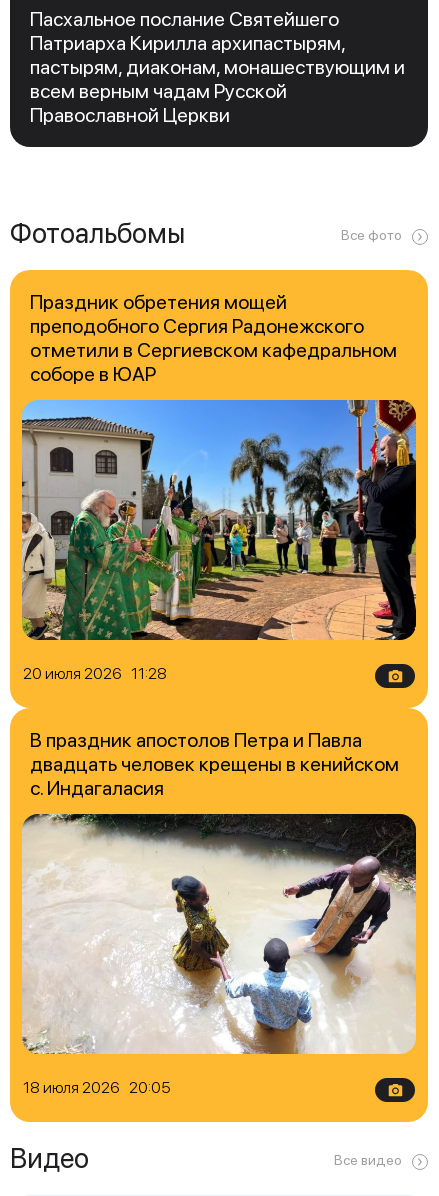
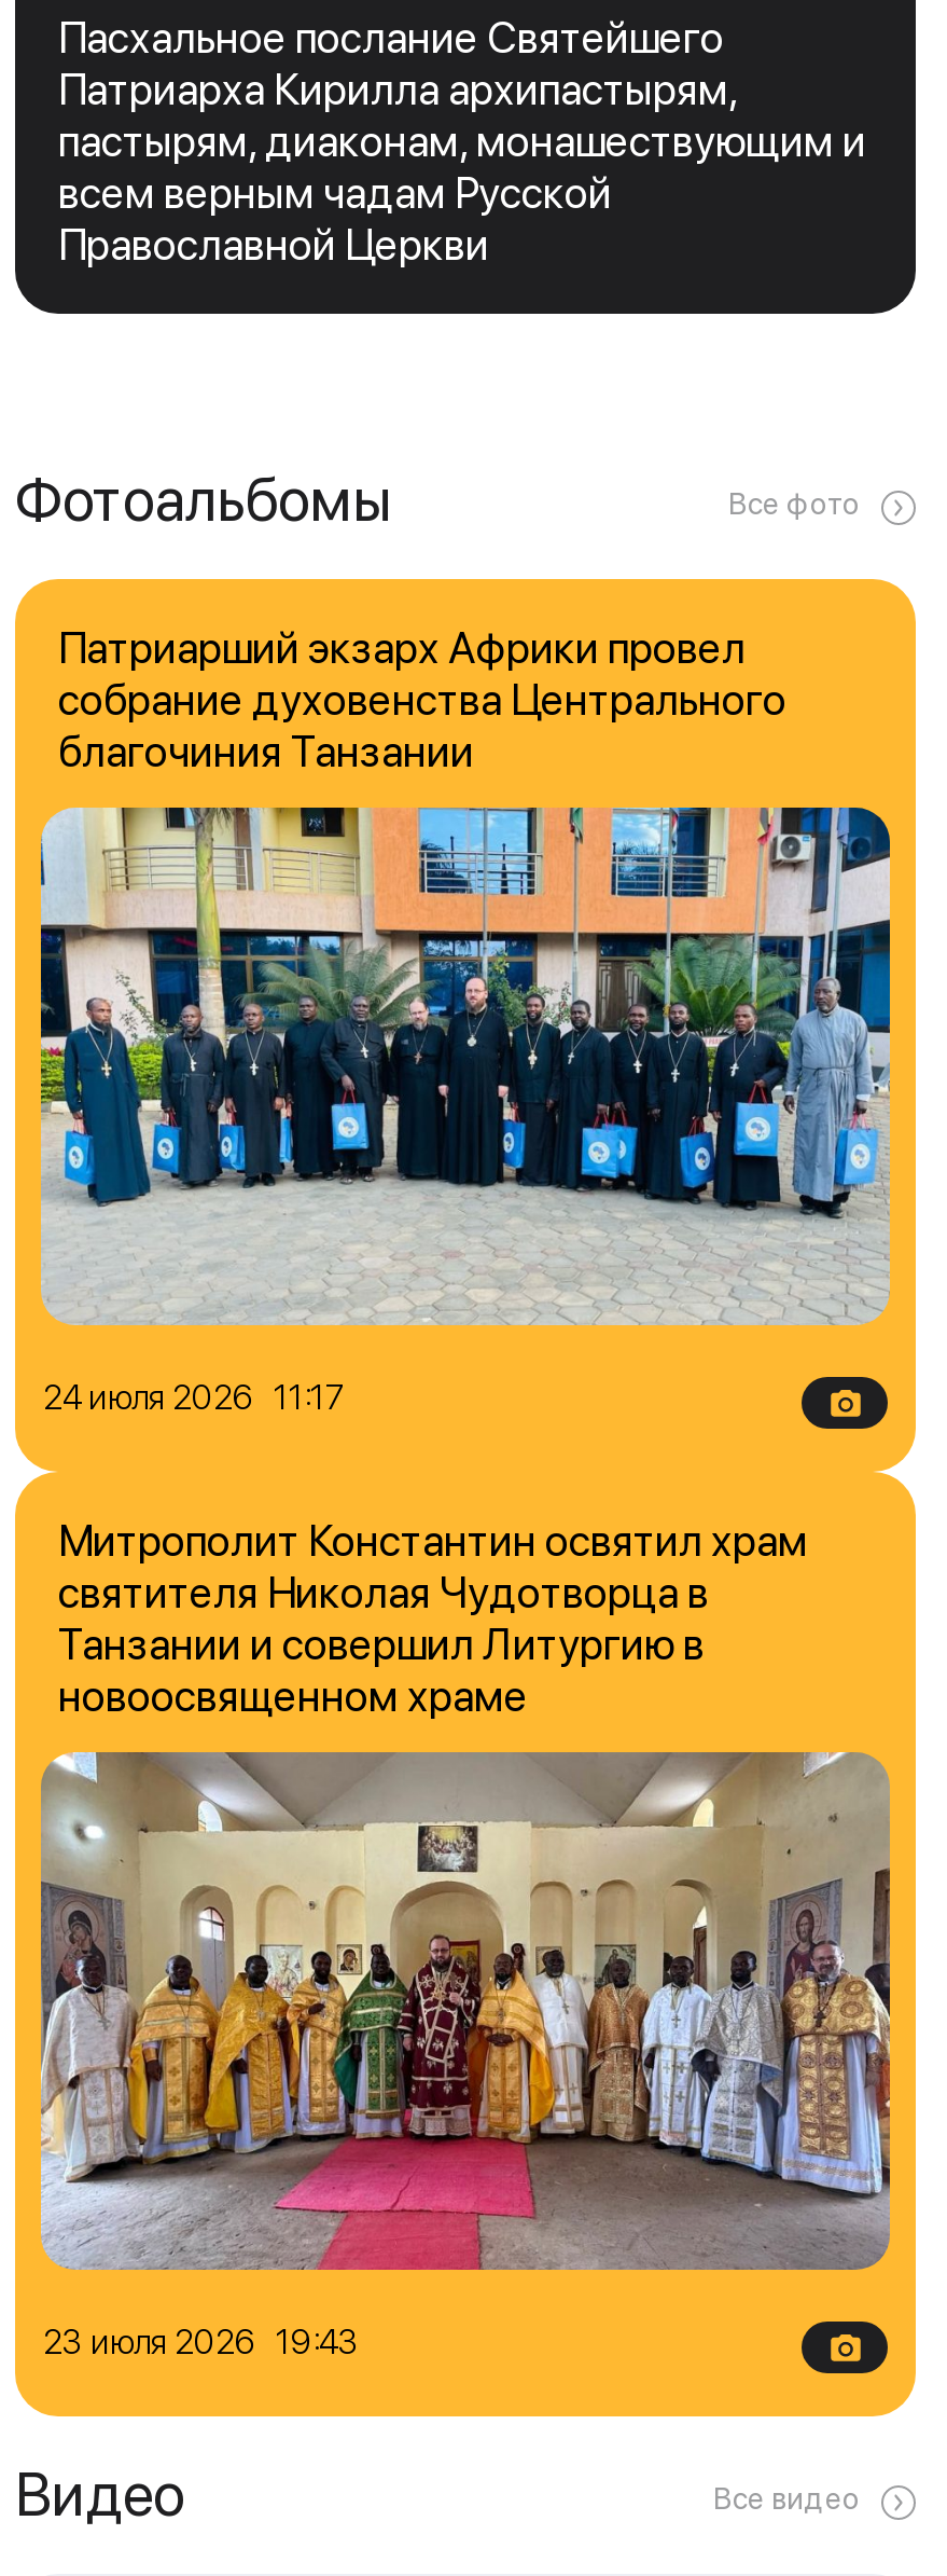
- Праздник обретения мощей
- преподобного Сергия Радонежского
- отметили в Сергиевском кафедральном
- соборе в ЮАР
+ Патриарший экзарх Африки провел
+ собрание духовенства Центрального
+ благочиния Танзании

- [image]
- 20 июля 2026 11:28
+ [image]
+ 24 июля 2026 11:17

- В праздник апостолов Петра и Павла
- двадцать человек крещены в кенийском
- с. Индагаласия
+ Митрополит Константин освятил храм
+ святителя Николая Чудотворца в
+ Танзании и совершил Литургию в
+ новоосвященном храме

- [image]
- 18 июля 2026 20:05
+ [image]
+ 23 июля 2026 19:43
